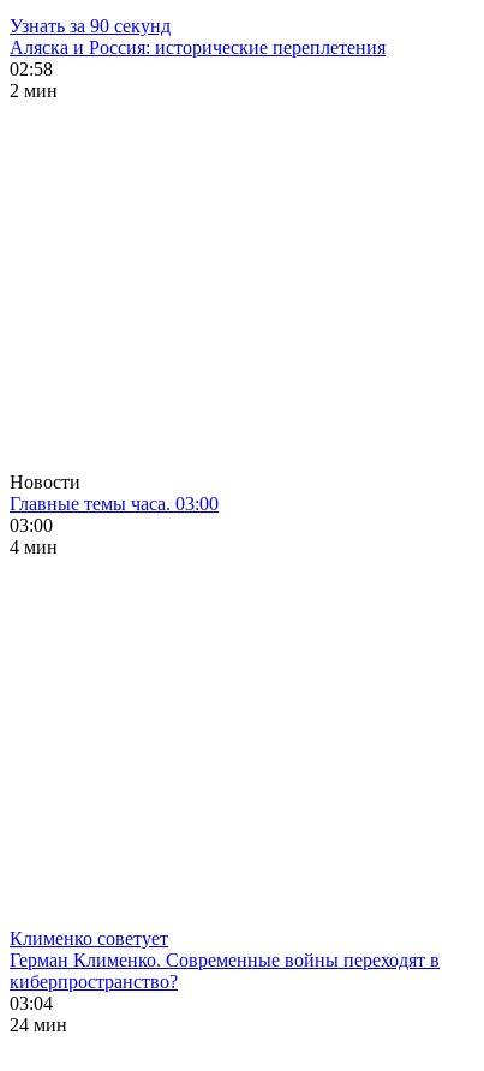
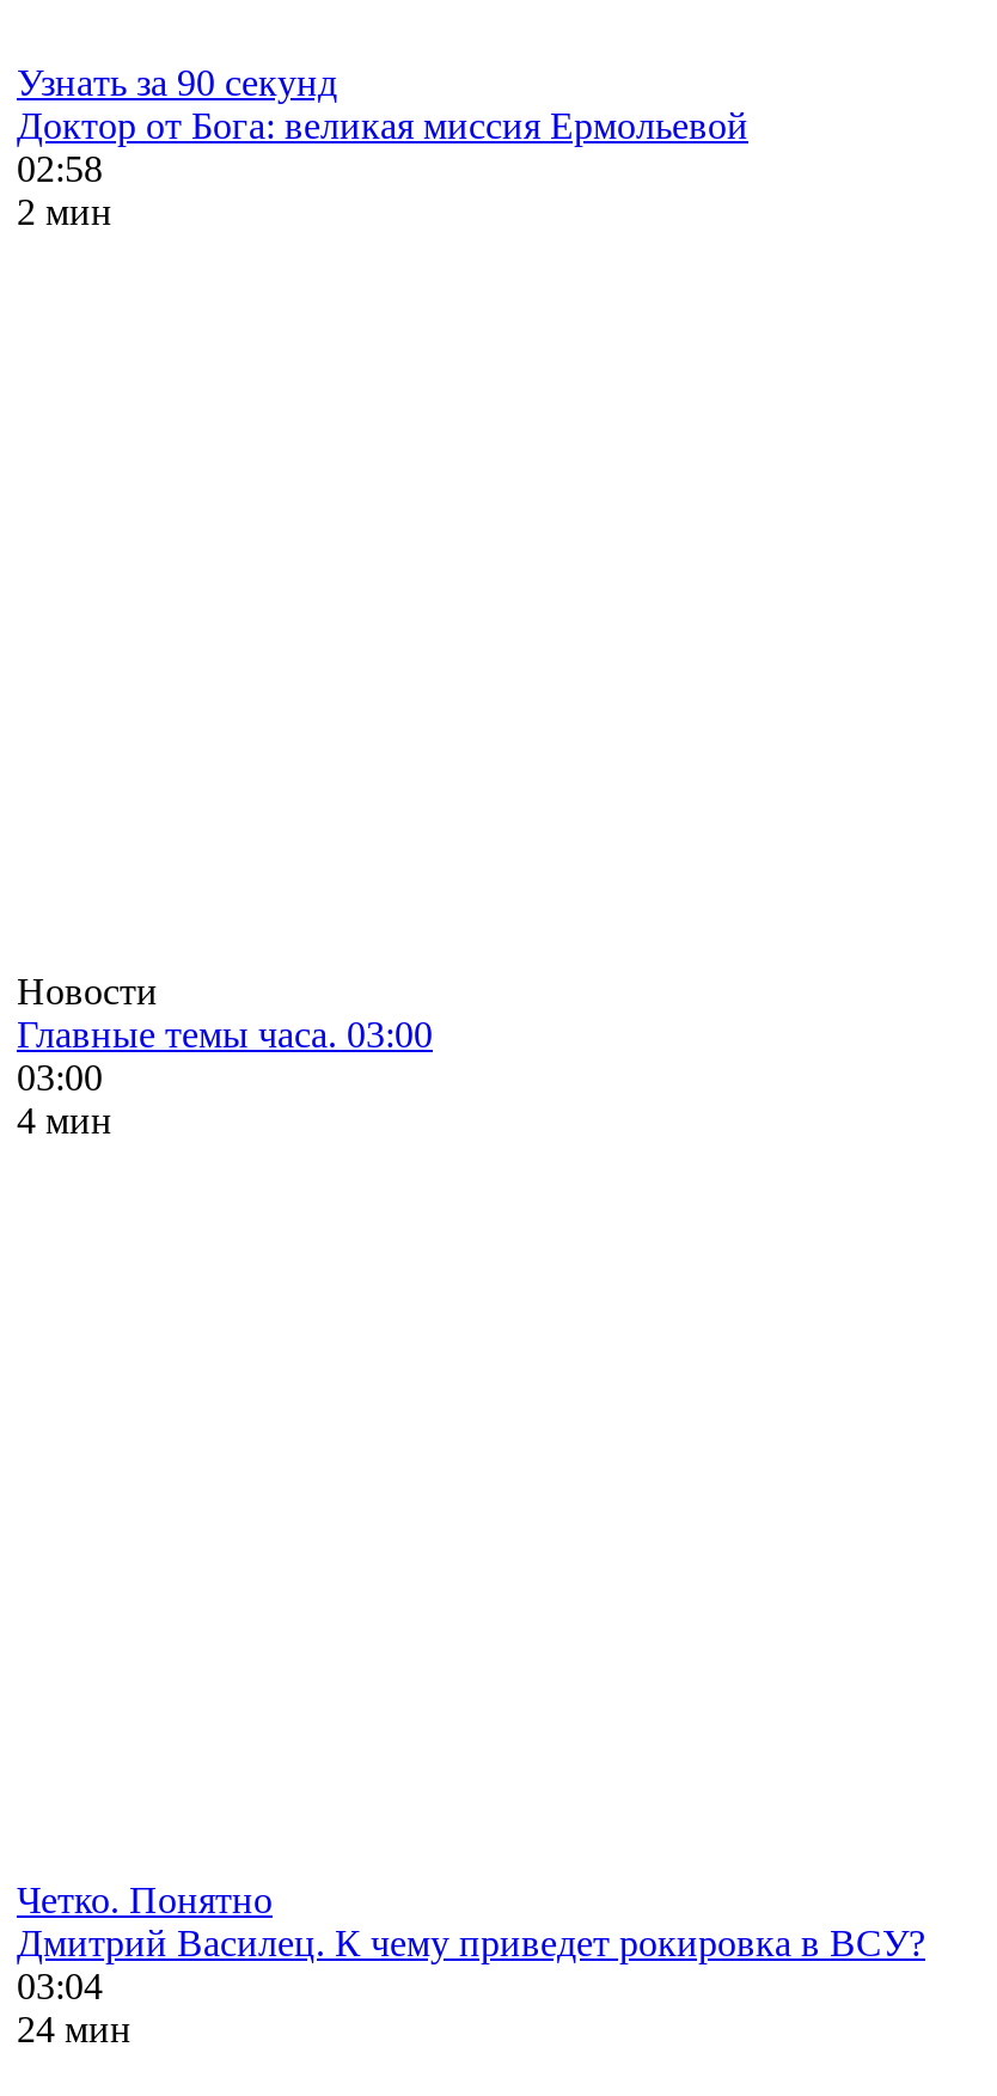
- Аляска и Россия: исторические переплетения
+ Доктор от Бога: великая миссия Ермольевой

- Клименко советует
- Герман Клименко. Современные войны переходят в
- киберпространство?
+ Четко. Понятно
+ Дмитрий Василец. К чему приведет рокировка в ВСУ?
